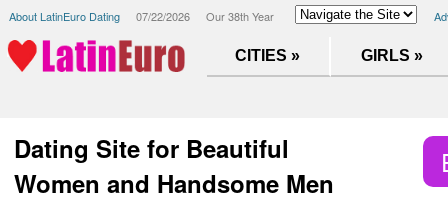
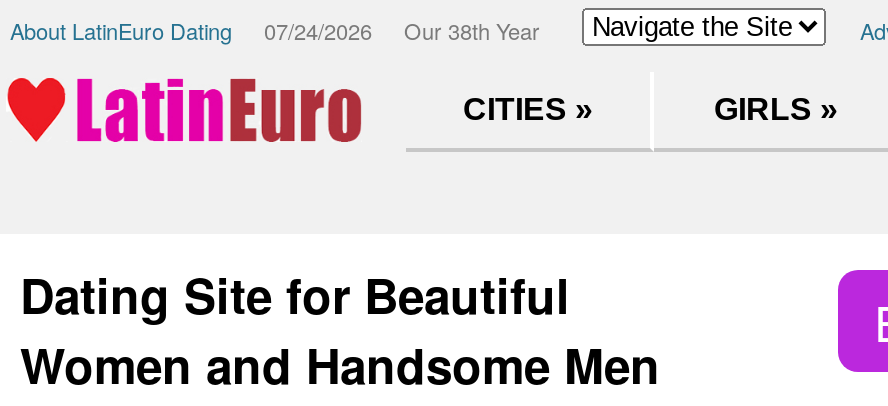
- About LatinEuro Dating 07/22/2026 Our 38th Year
+ About LatinEuro Dating 07/24/2026 Our 38th Year
